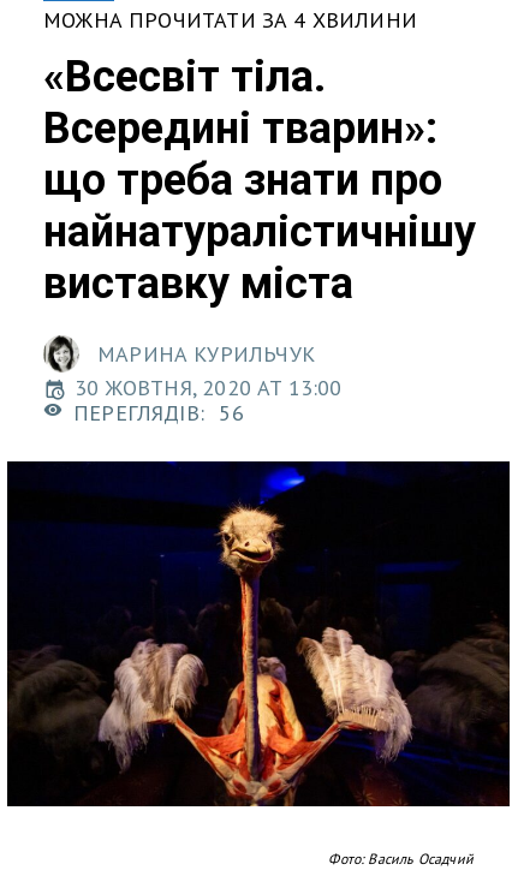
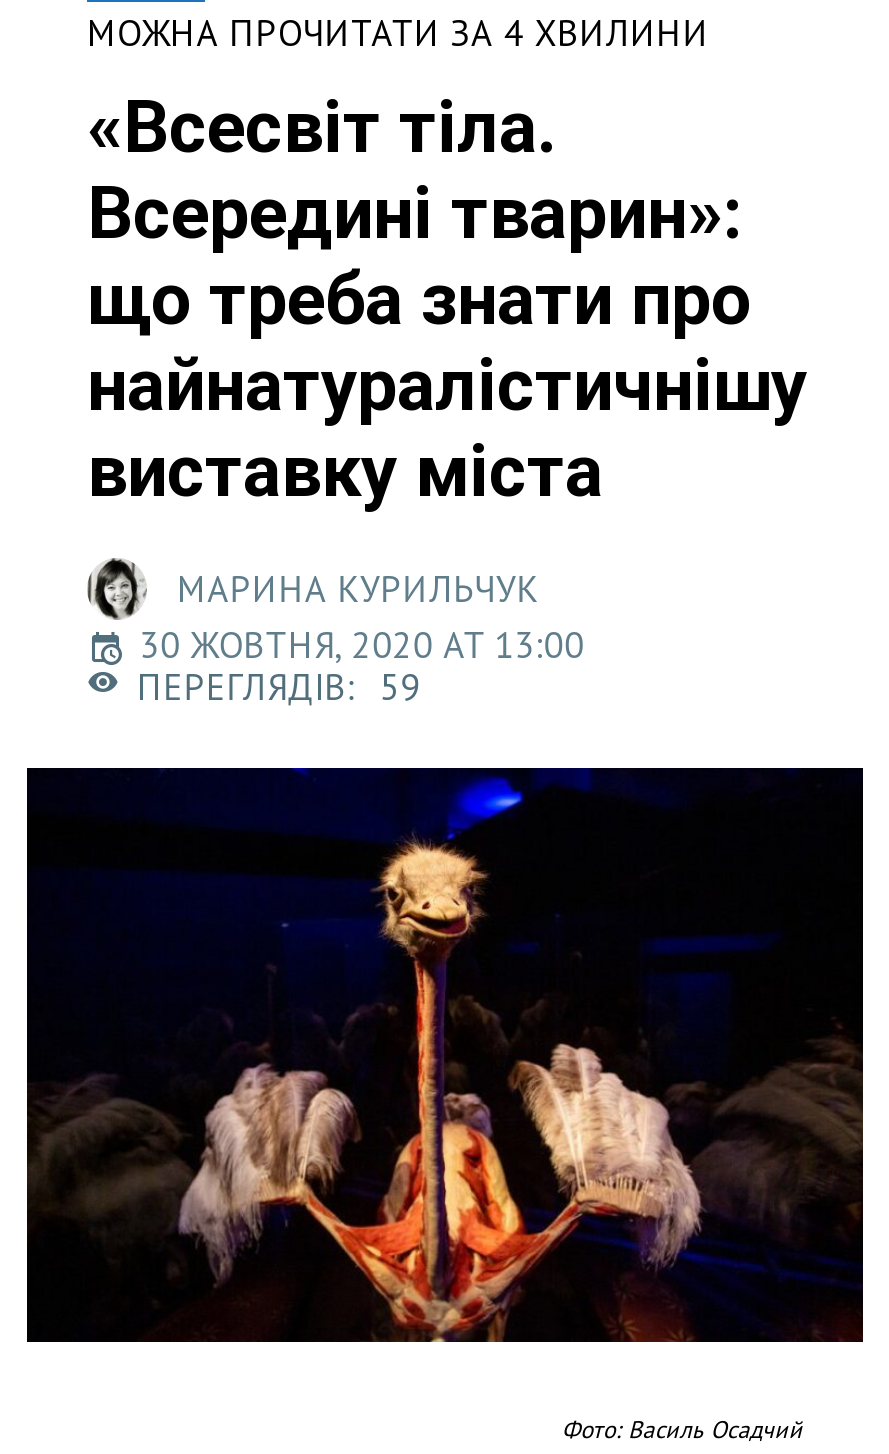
- ПЕРЕГЛЯДІВ: 56
+ ПЕРЕГЛЯДІВ: 59
